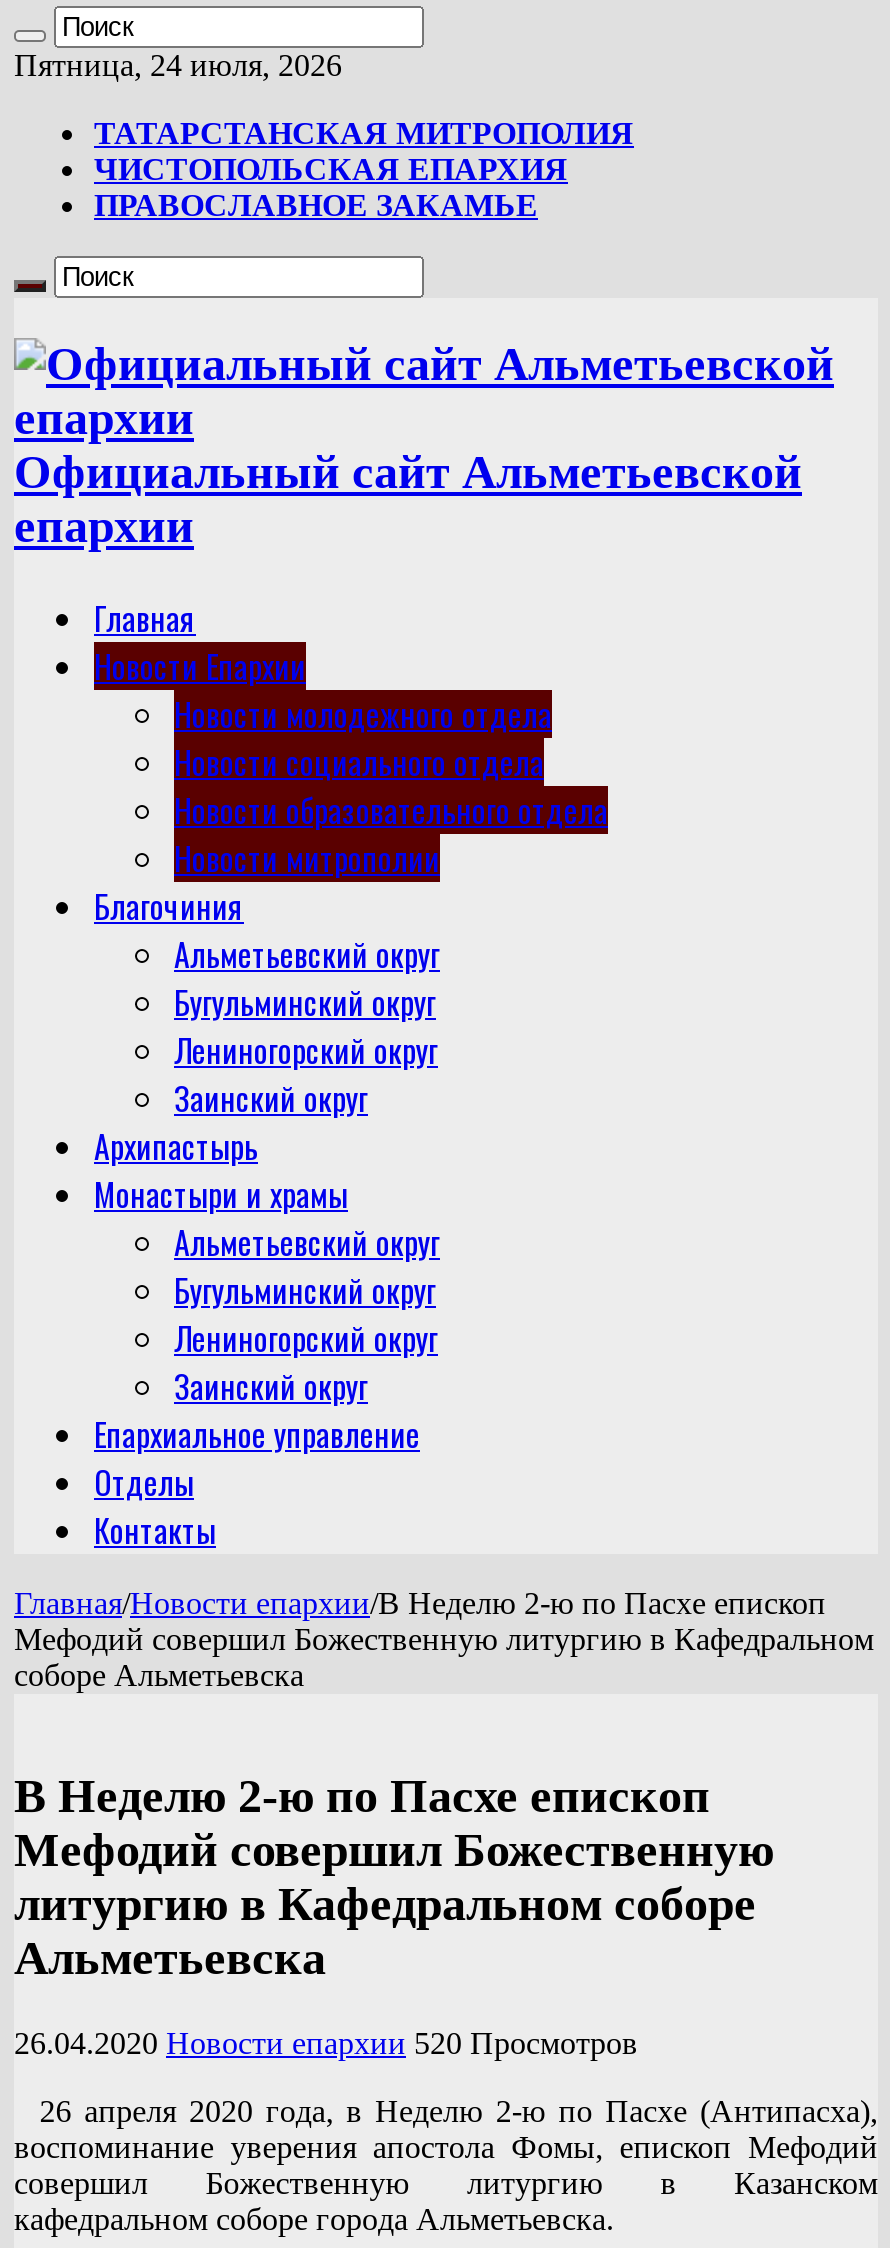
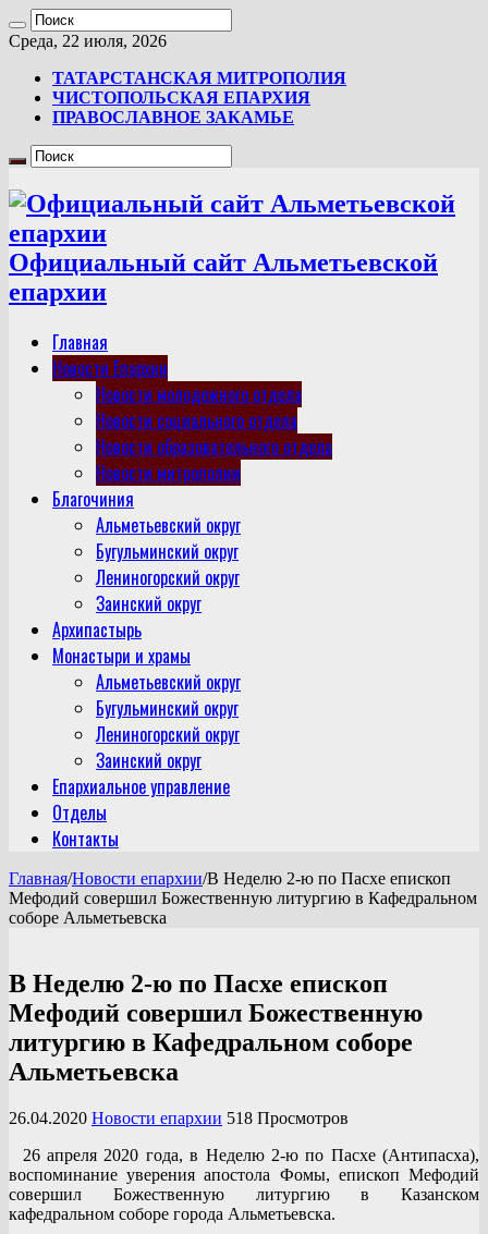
- Пятница, 24 июля, 2026
+ Среда, 22 июля, 2026

- 26.04.2020 Новости епархии 520 Просмотров
+ 26.04.2020 Новости епархии 518 Просмотров
